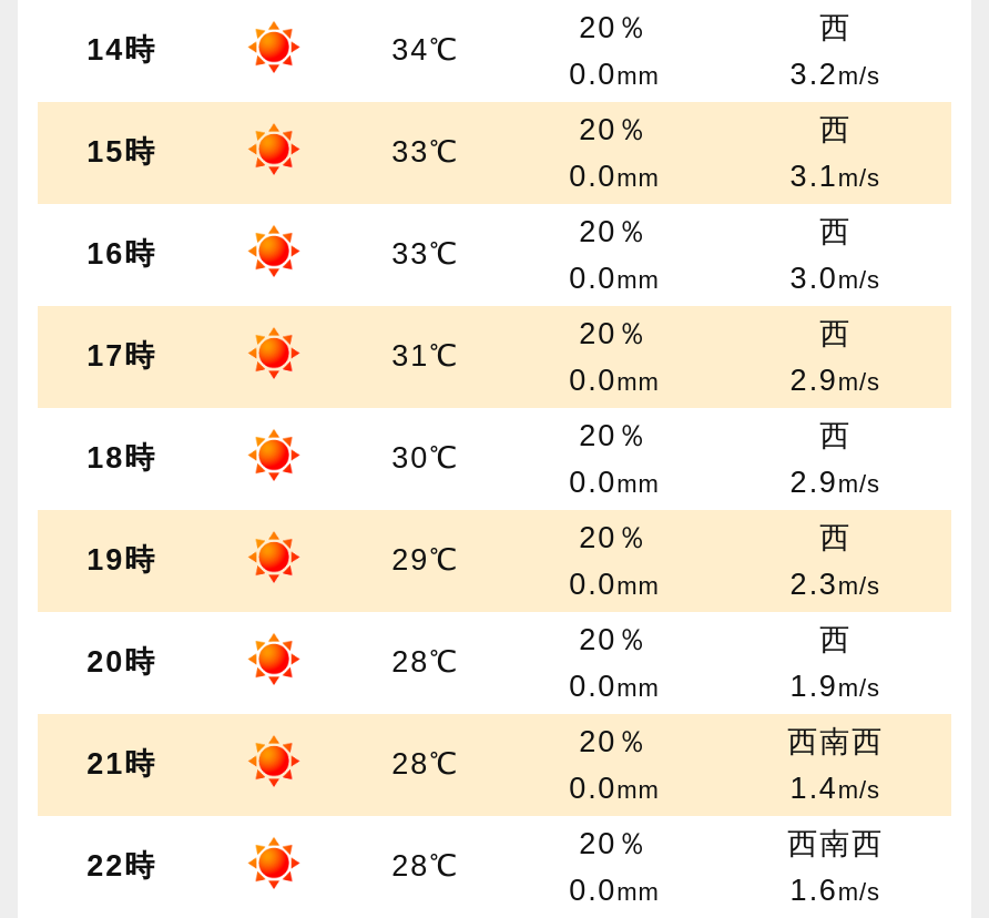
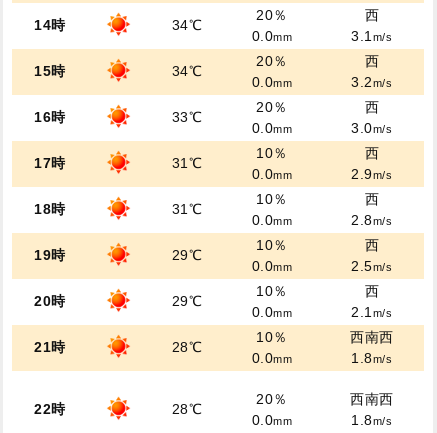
- 3.2m/s
+ 3.1m/s

- 33℃
+ 34℃

- 3.1m/s
+ 3.2m/s

- 20％
+ 10％

- 20％
+ 10％

- 30℃
+ 31℃

- 2.9m/s
+ 2.8m/s

- 20％
+ 10％

- 2.3m/s
+ 2.5m/s

- 20％
+ 10％

- 28℃
+ 29℃

- 1.9m/s
+ 2.1m/s

- 20％
+ 10％

- 1.4m/s
+ 1.8m/s

- 1.6m/s
+ 1.8m/s
